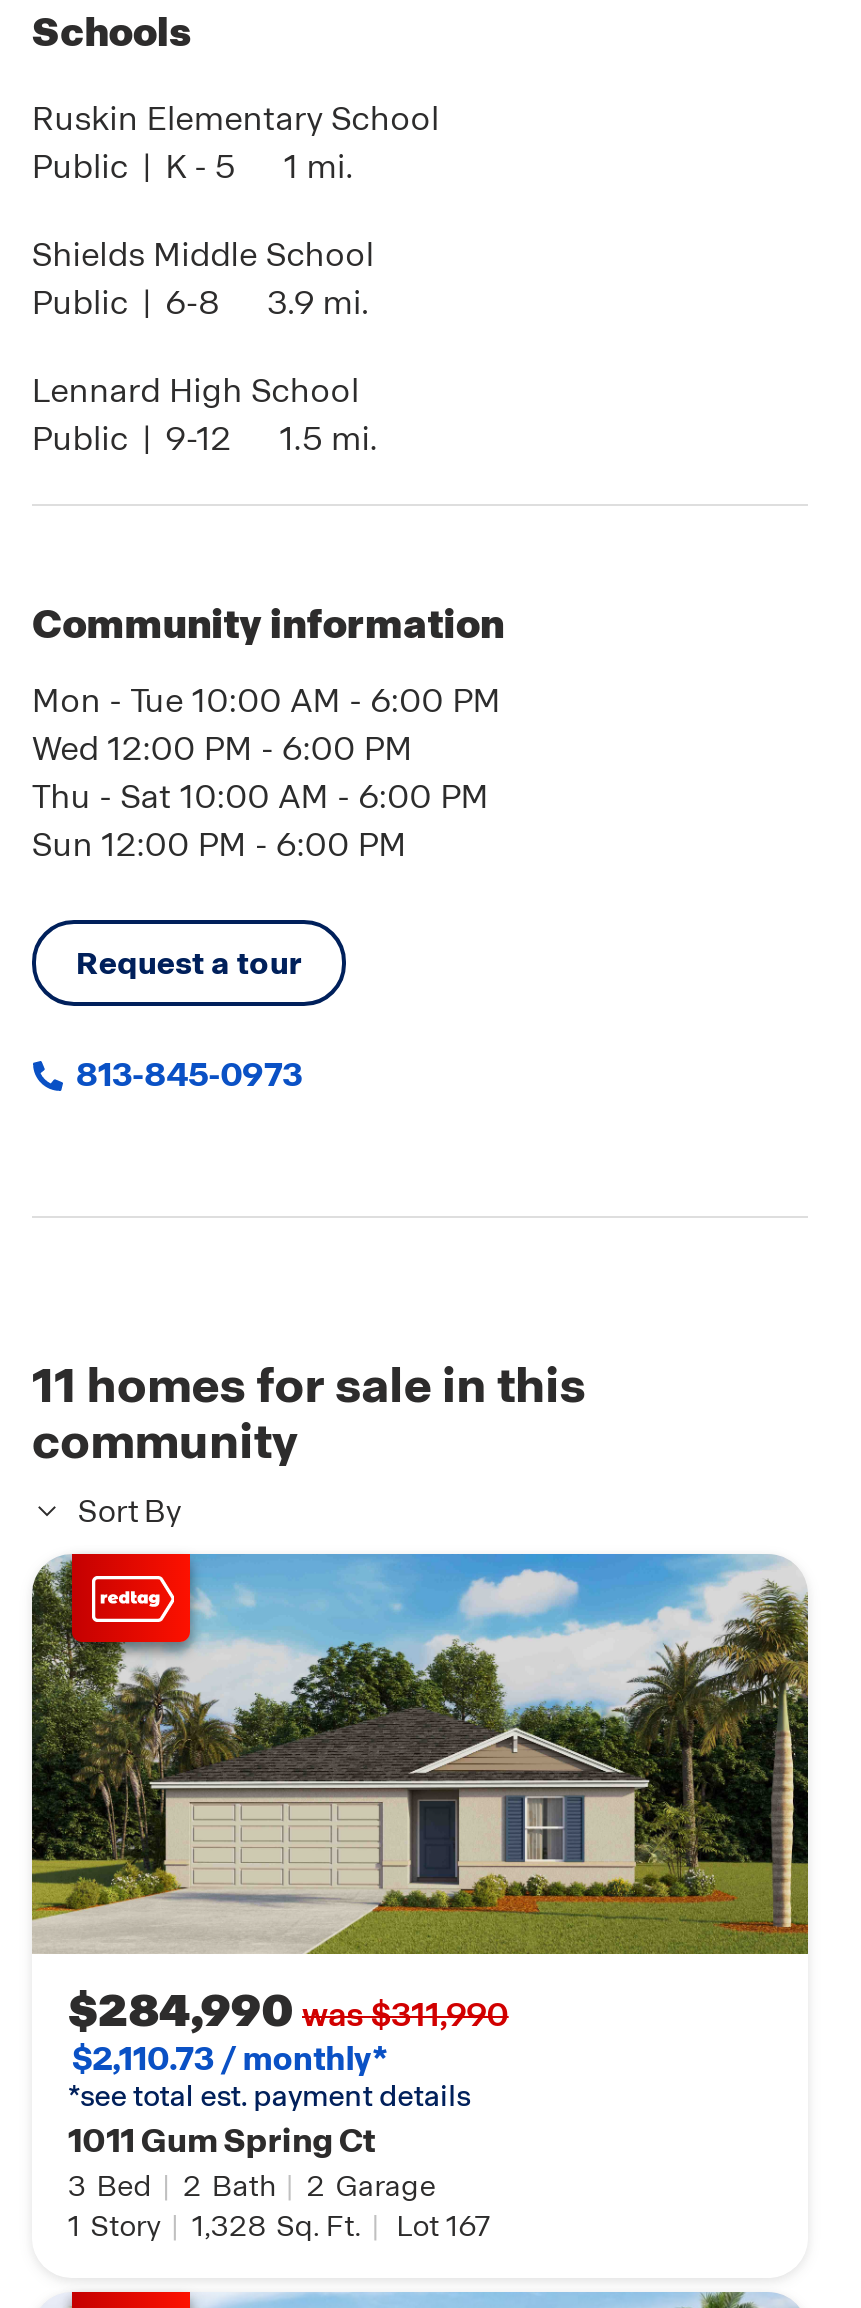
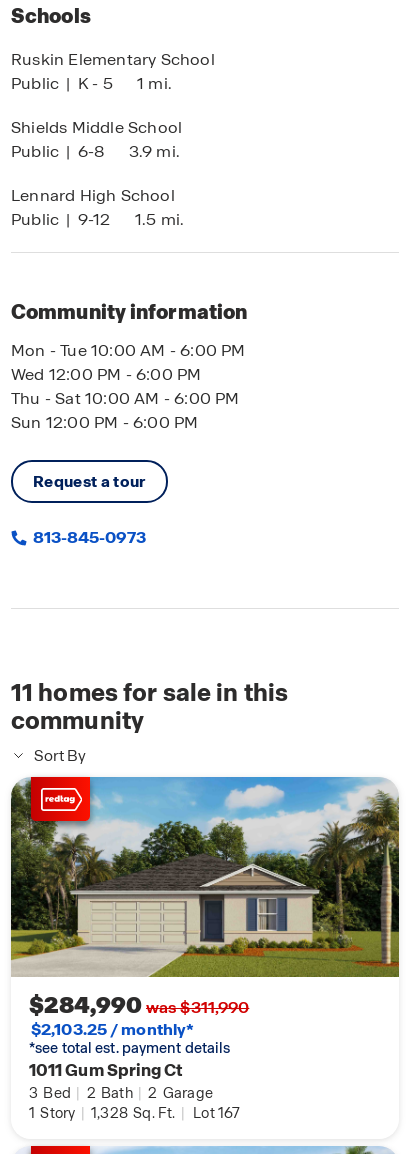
- $2,110.73 / monthly*
+ $2,103.25 / monthly*
